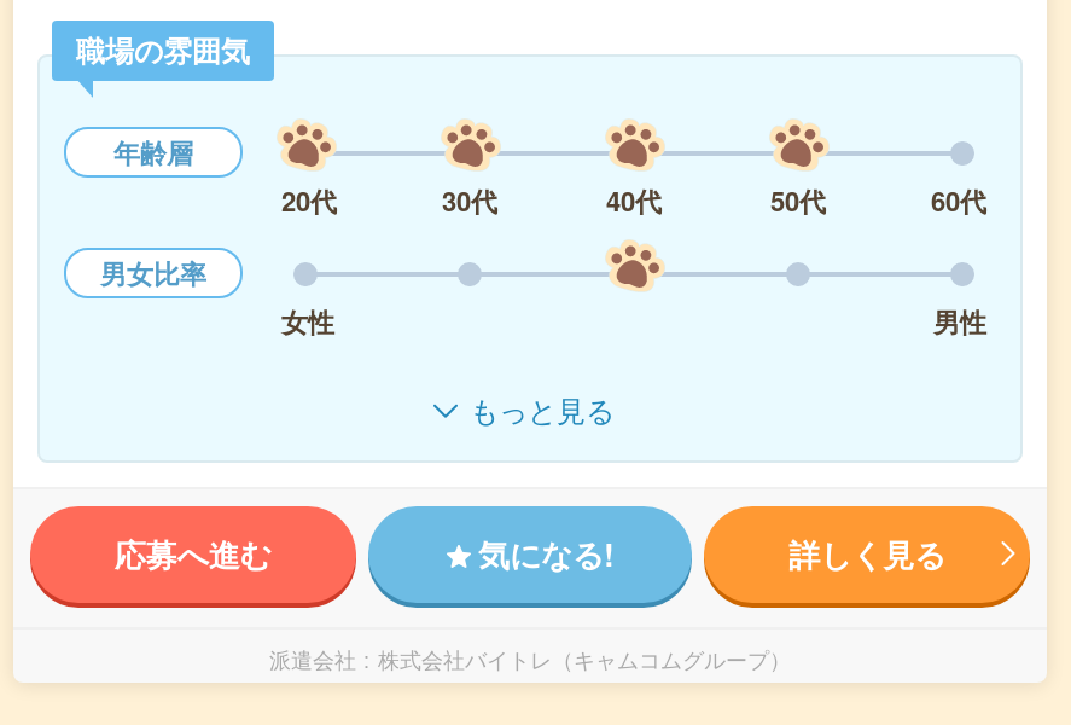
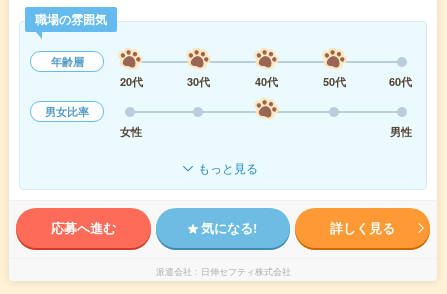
- 株式会社バイトレ（キャムコムグループ）
+ 日伸セフティ株式会社
